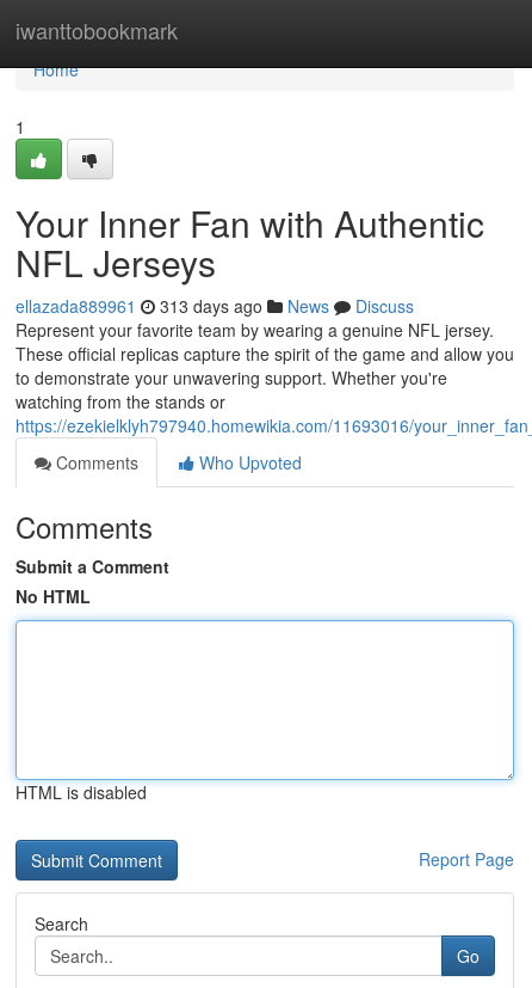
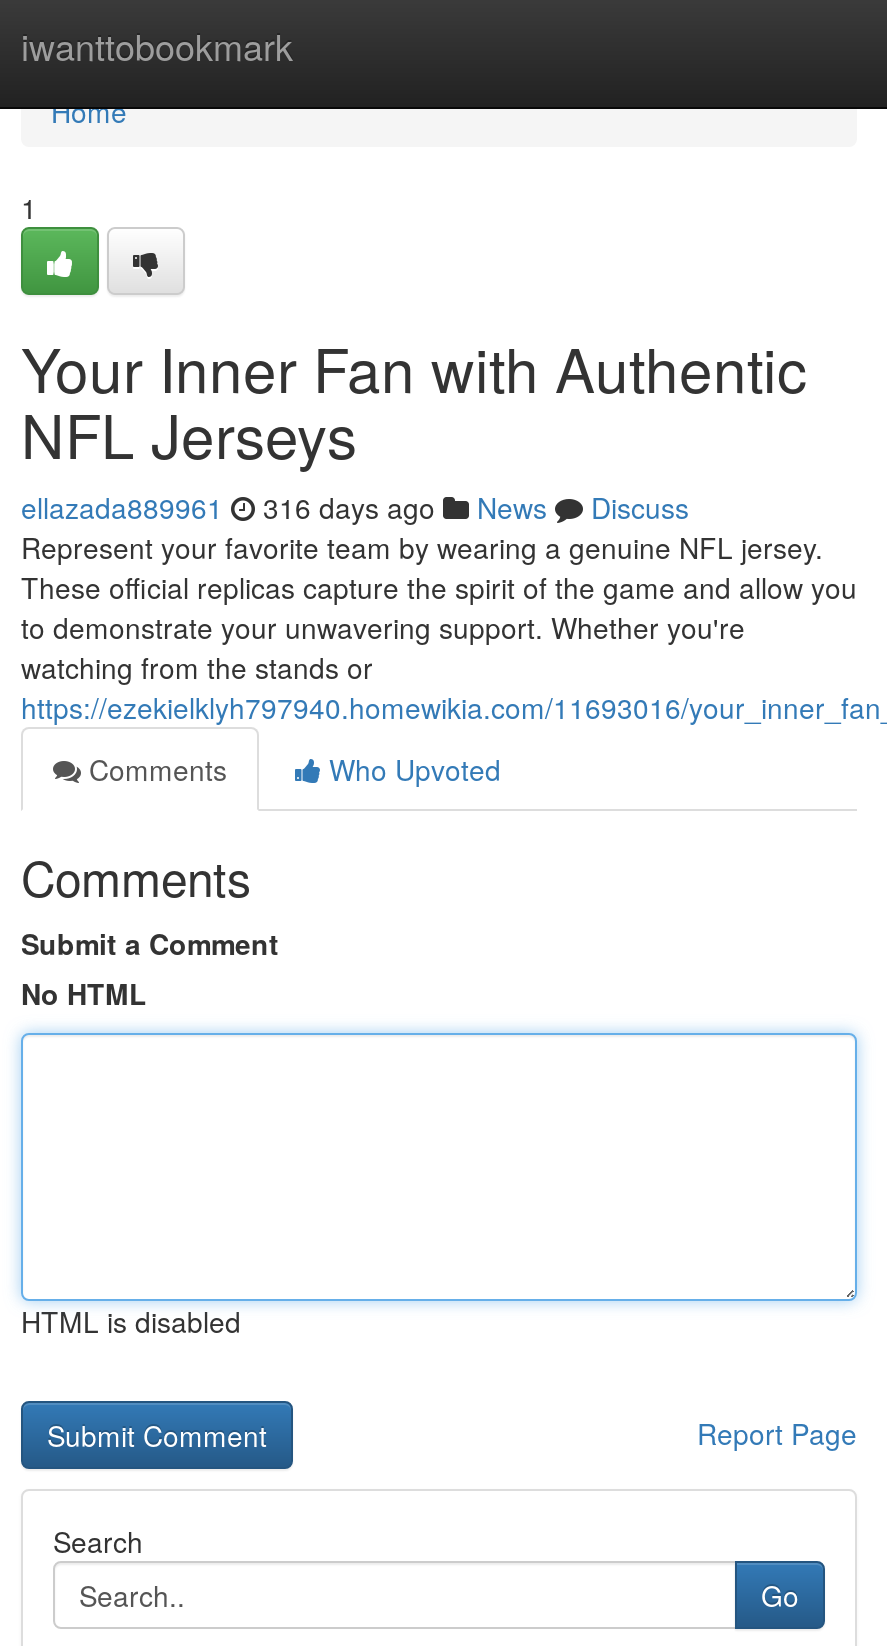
- ellazada889961 313 days ago News Discuss
+ ellazada889961 316 days ago News Discuss
